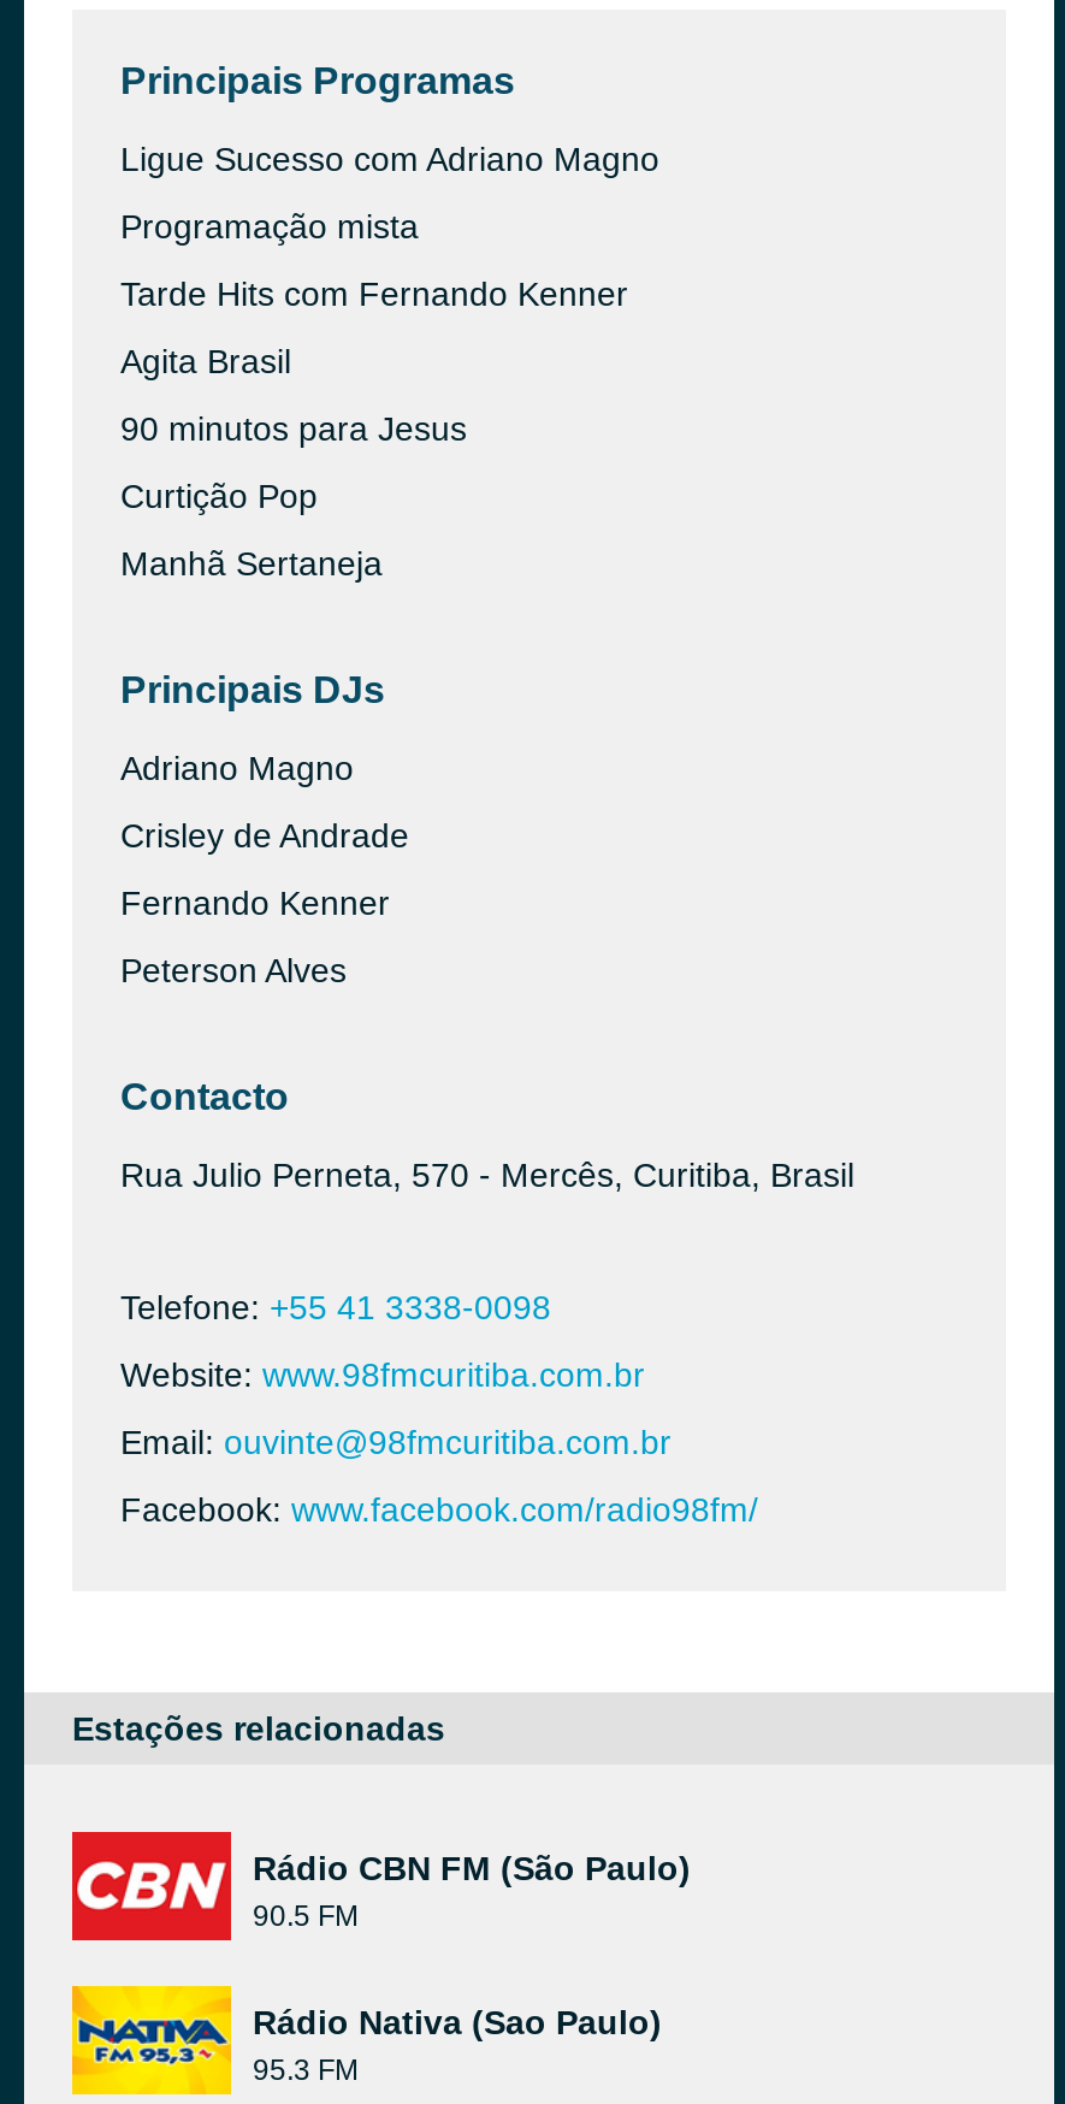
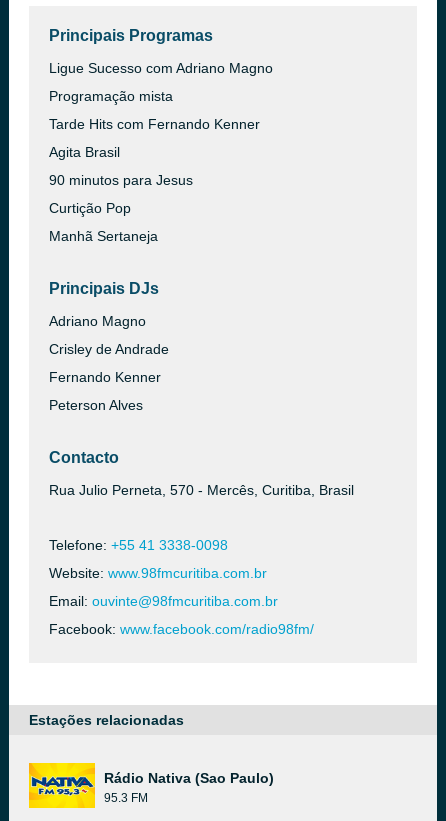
- [image]
- Rádio CBN FM (São Paulo)
- 90.5 FM
